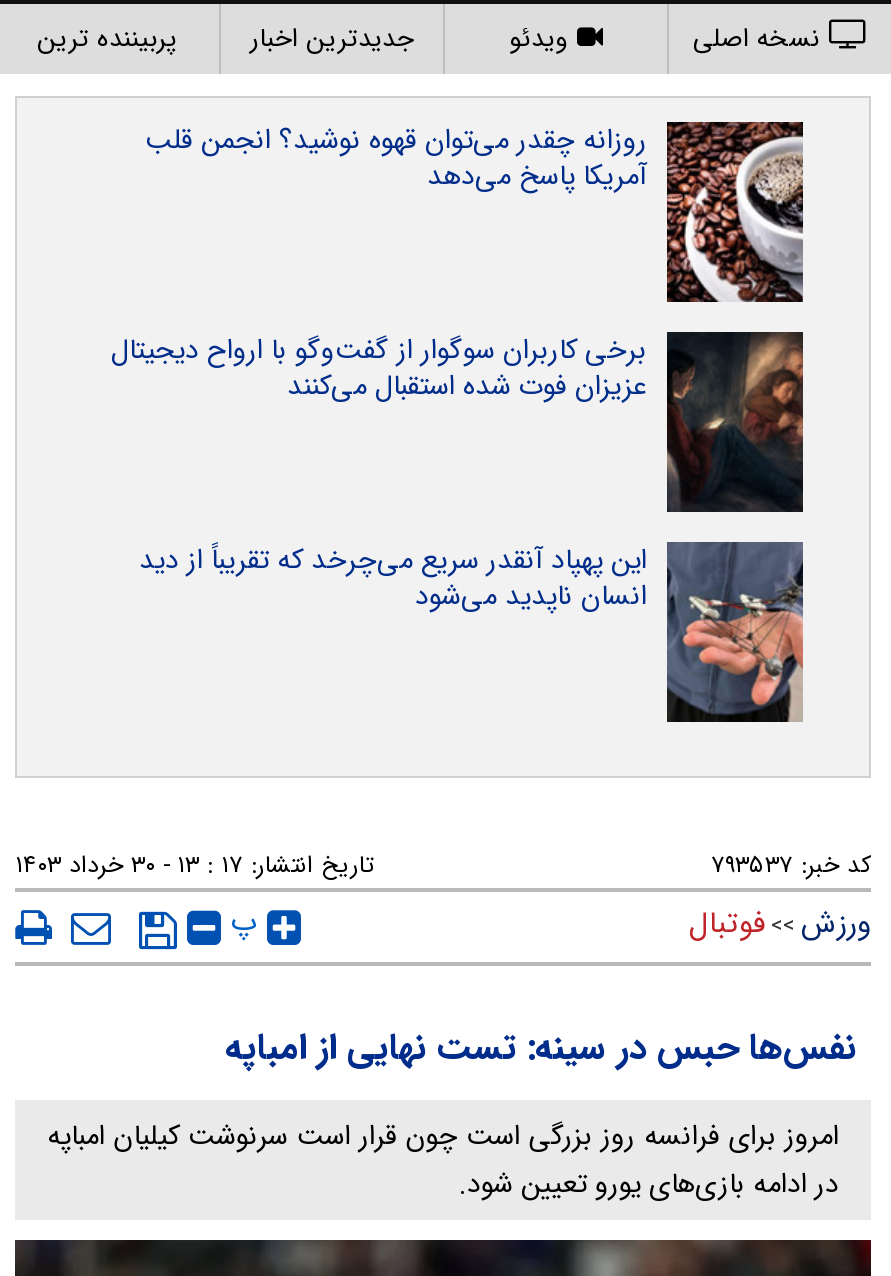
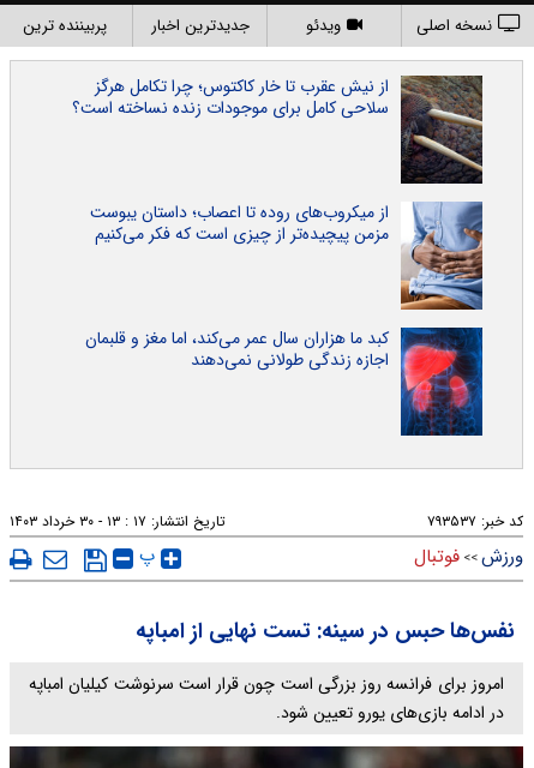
- [image]
- روزانه چقدر می‌توان قهوه نوشید؟ انجمن قلب
- آمریکا پاسخ می‌دهد
+ [image]
+ از نیش عقرب تا خار کاکتوس؛ چرا تکامل هرگز
+ سلاحی کامل برای موجودات زنده نساخته است؟

- [image]
- برخی کاربران سوگوار از گفت‌وگو با ارواح دیجیتال
- عزیزان فوت شده استقبال می‌کنند
+ [image]
+ از میکروب‌های روده تا اعصاب؛ داستان یبوست
+ مزمن پیچیده‌تر از چیزی است که فکر می‌کنیم

- [image]
- این پهپاد آنقدر سریع می‌چرخد که تقریباً از دید
- انسان ناپدید می‌شود
+ [image]
+ کبد ما هزاران سال عمر می‌کند، اما مغز و قلبمان
+ اجازه زندگی طولانی نمی‌دهند
